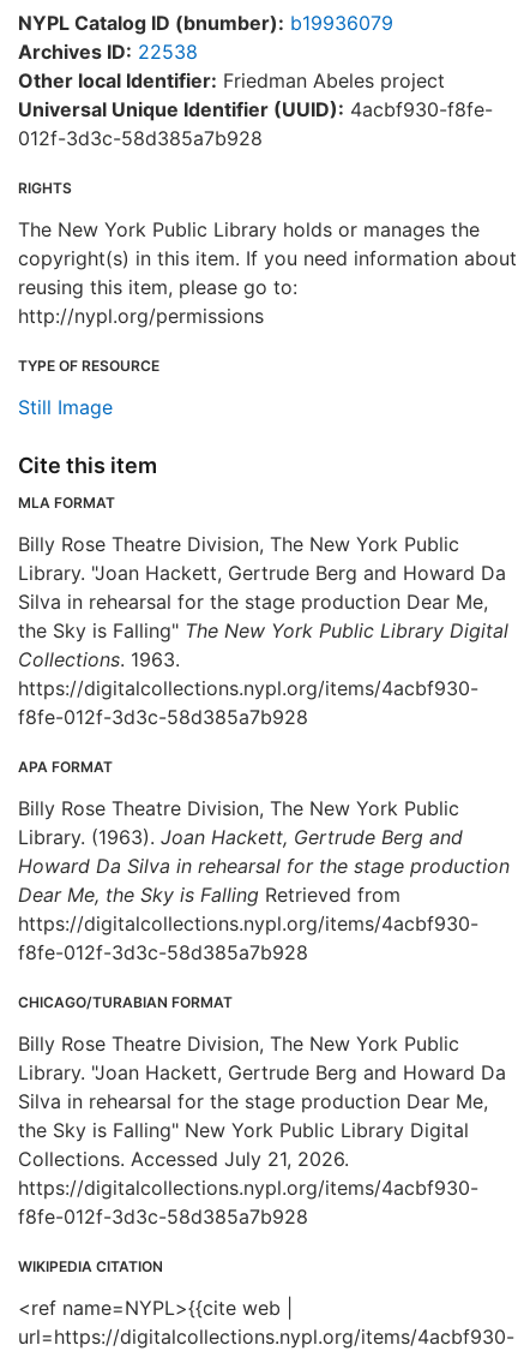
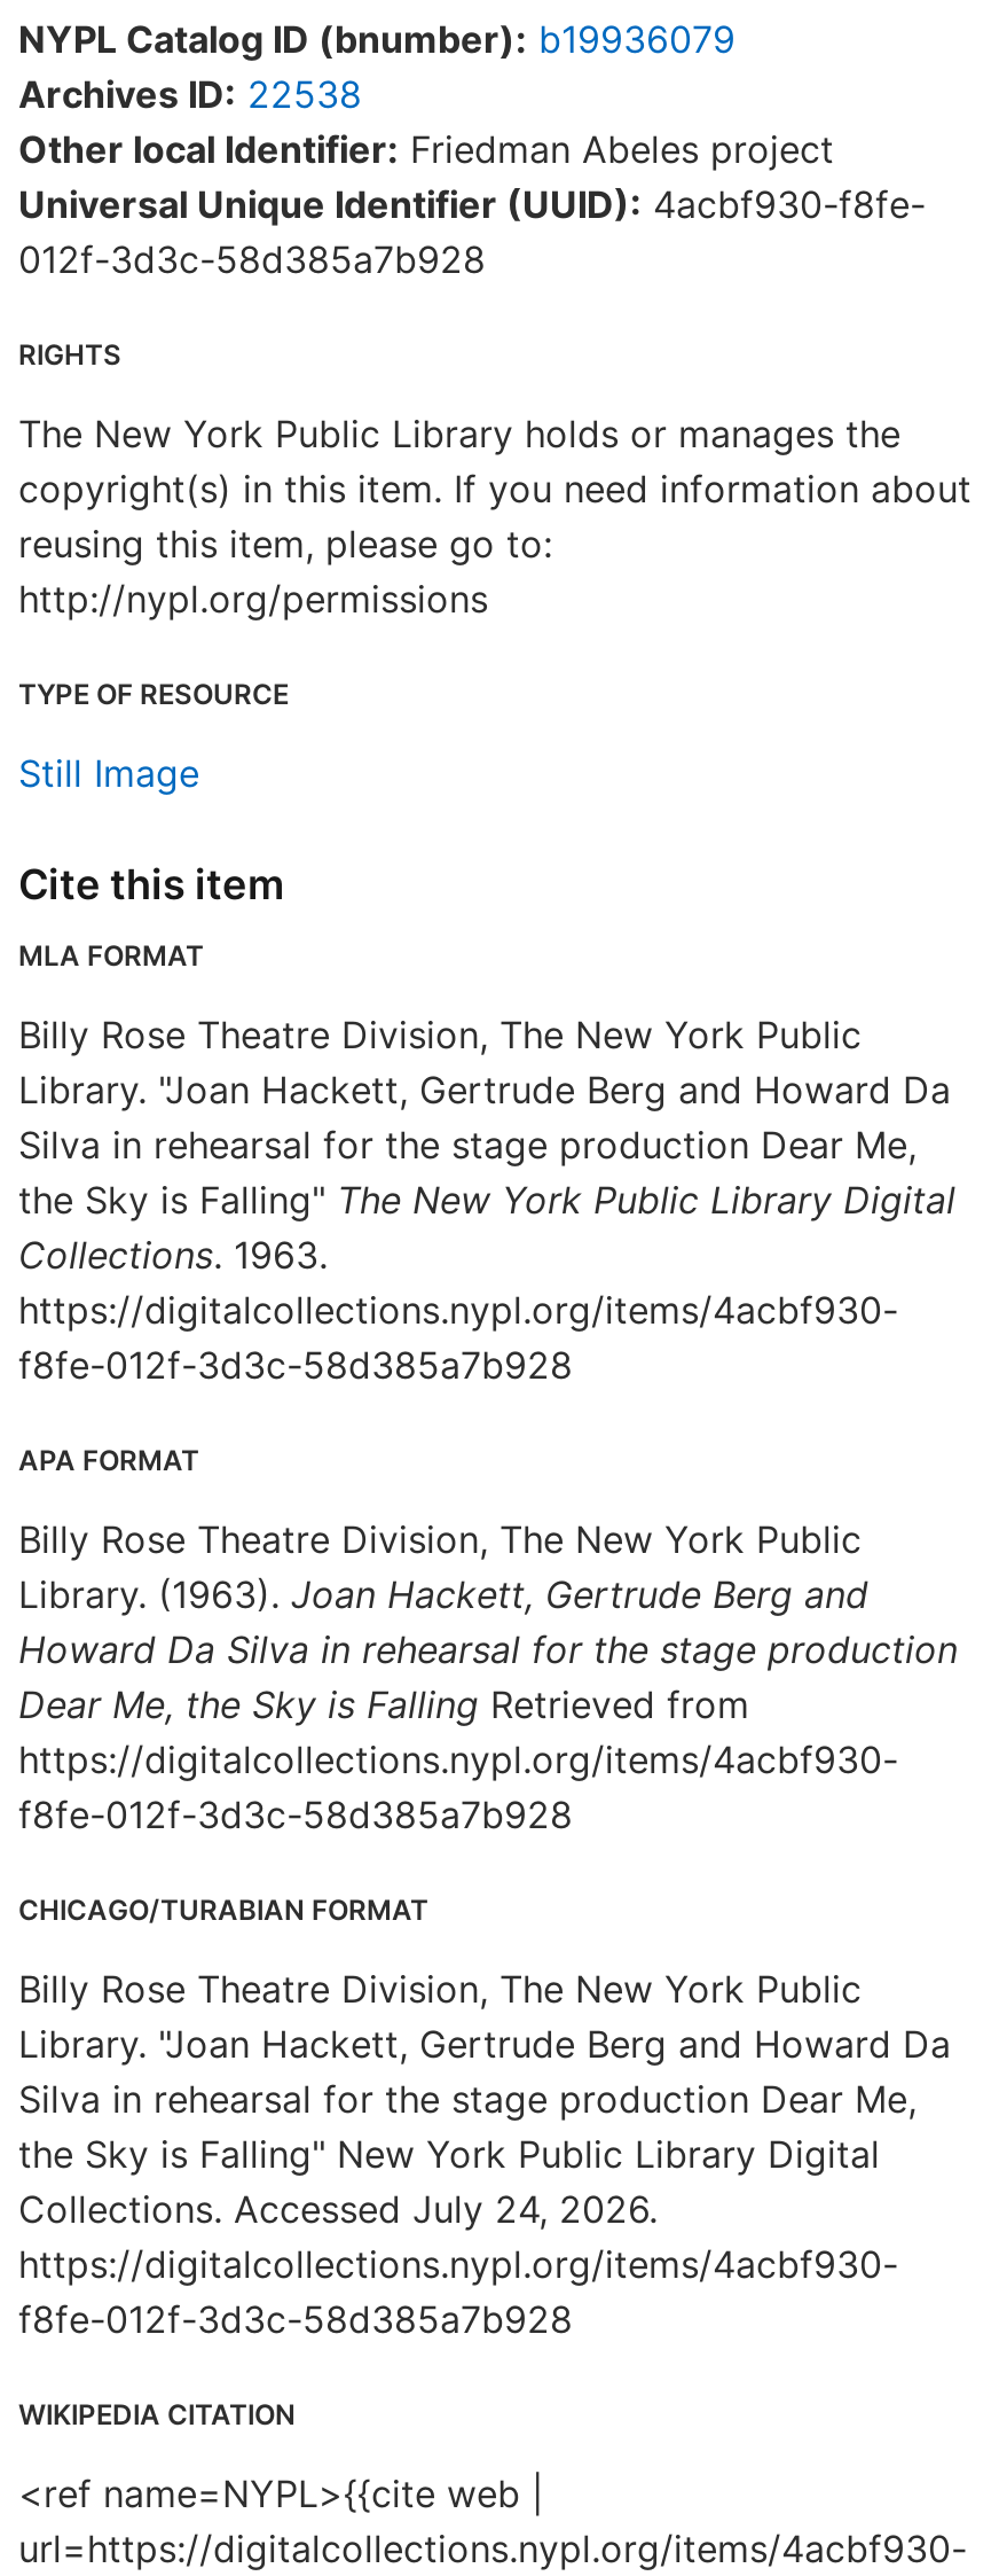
- Collections. Accessed July 21, 2026.
+ Collections. Accessed July 24, 2026.
